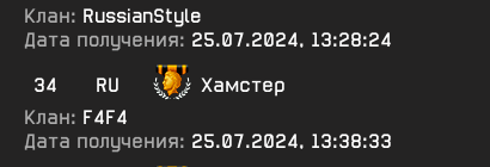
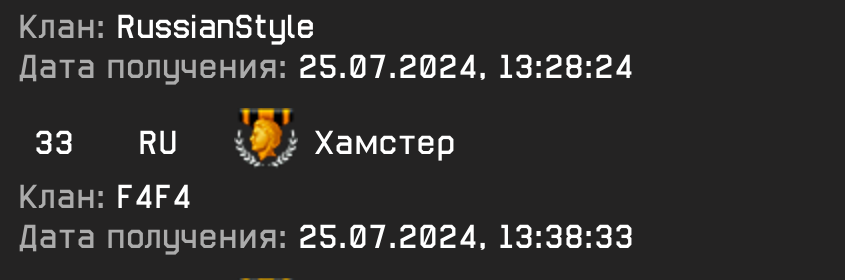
- 34 RU
+ 33 RU
